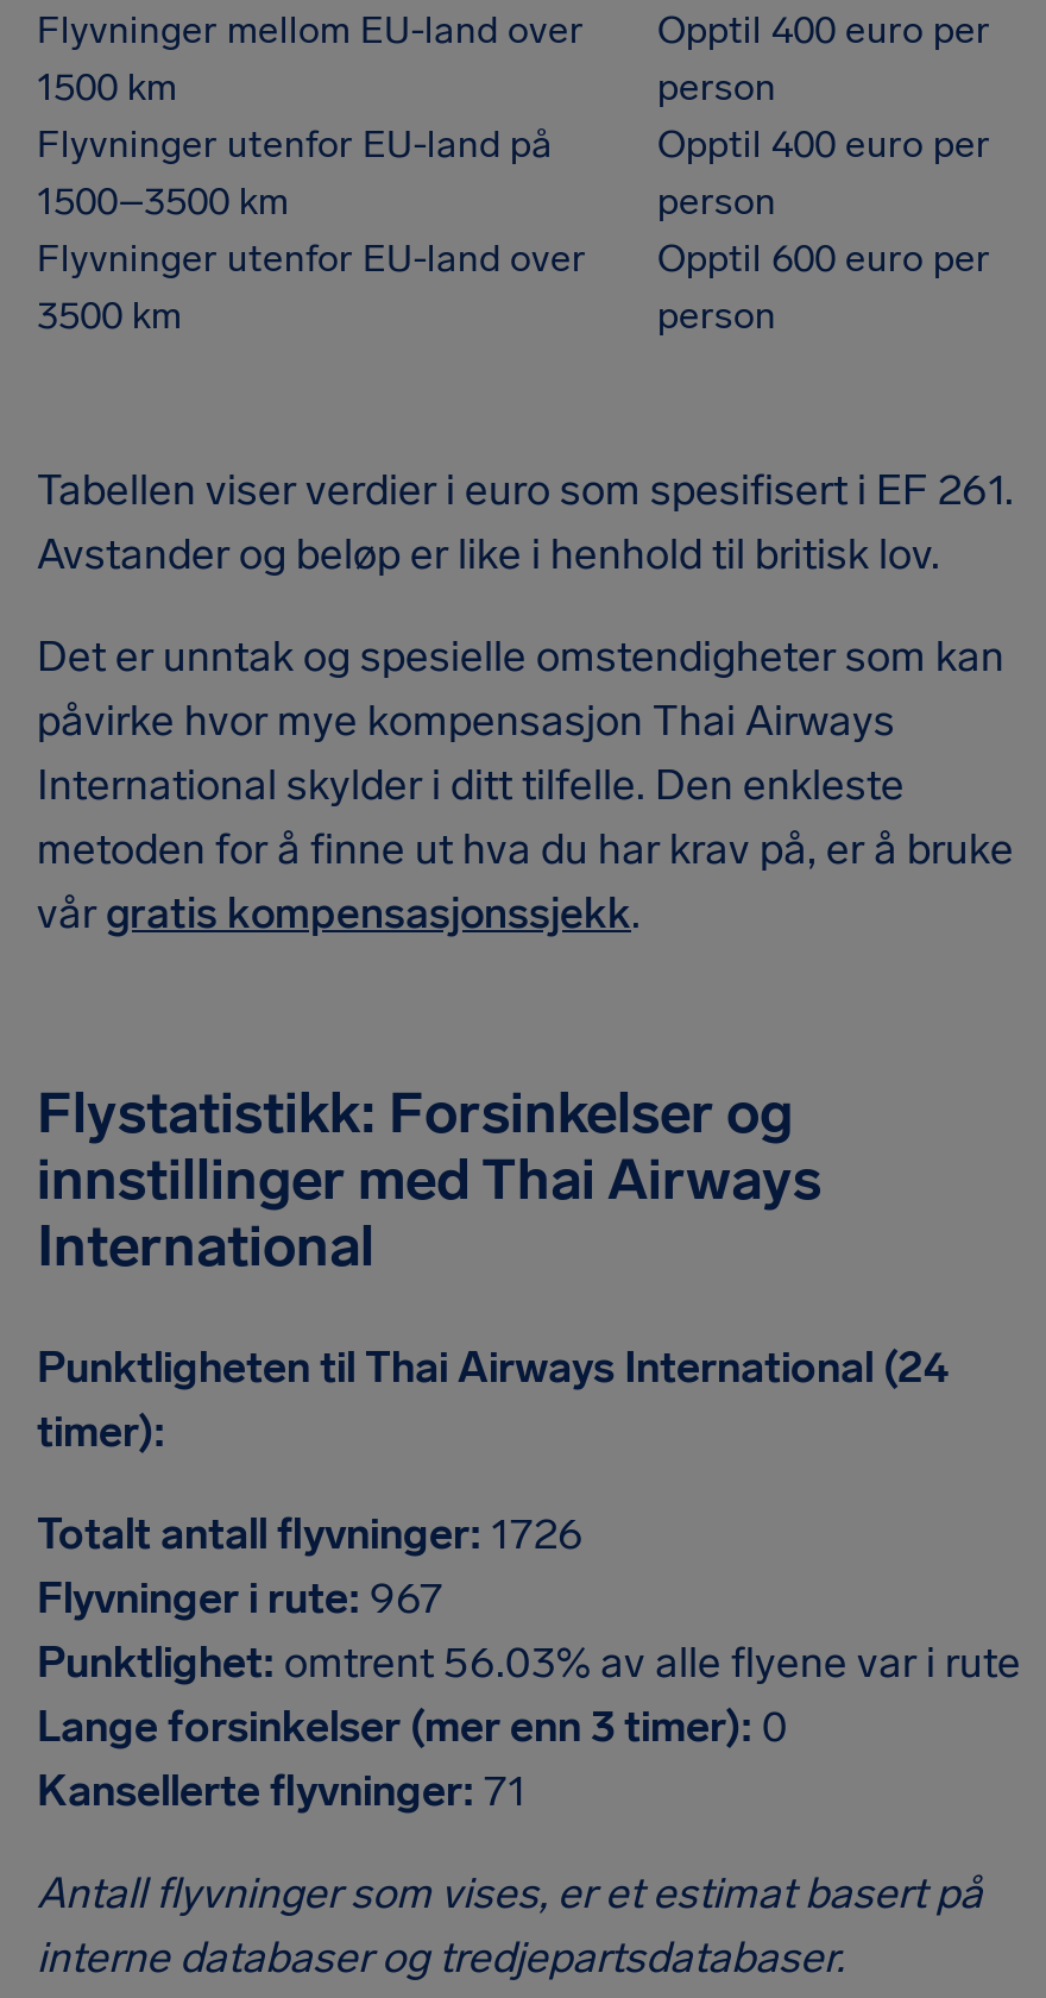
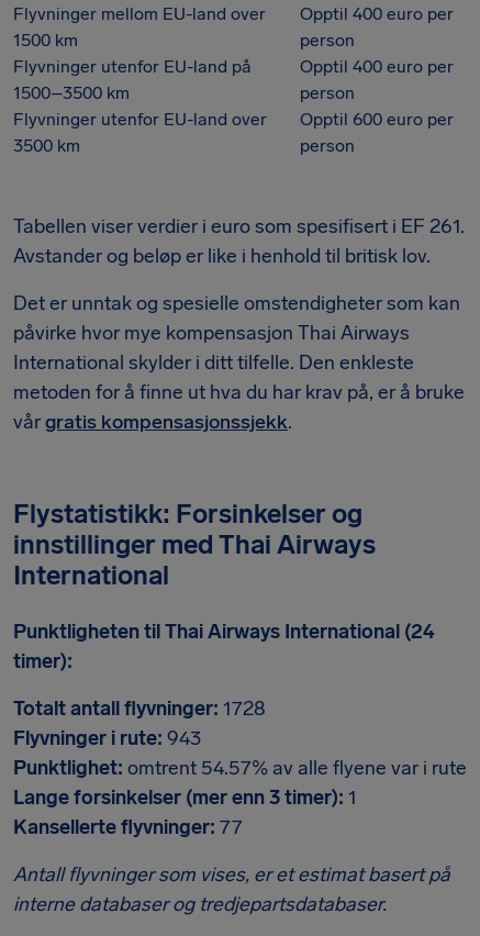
- Totalt antall flyvninger: 1726
+ Totalt antall flyvninger: 1728

- Flyvninger i rute: 967
+ Flyvninger i rute: 943

- Punktlighet: omtrent 56.03% av alle flyene var i rute
+ Punktlighet: omtrent 54.57% av alle flyene var i rute

- Lange forsinkelser (mer enn 3 timer): 0
+ Lange forsinkelser (mer enn 3 timer): 1

- Kansellerte flyvninger: 71
+ Kansellerte flyvninger: 77
